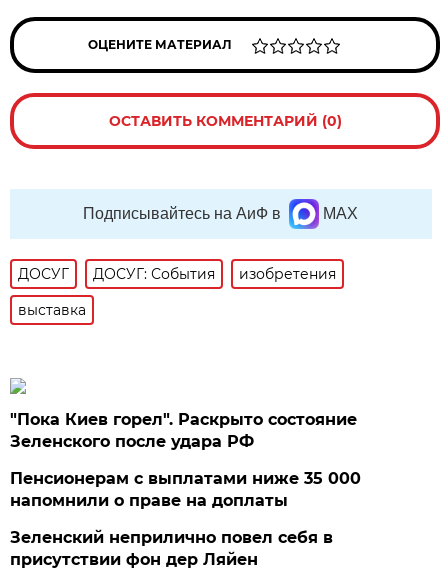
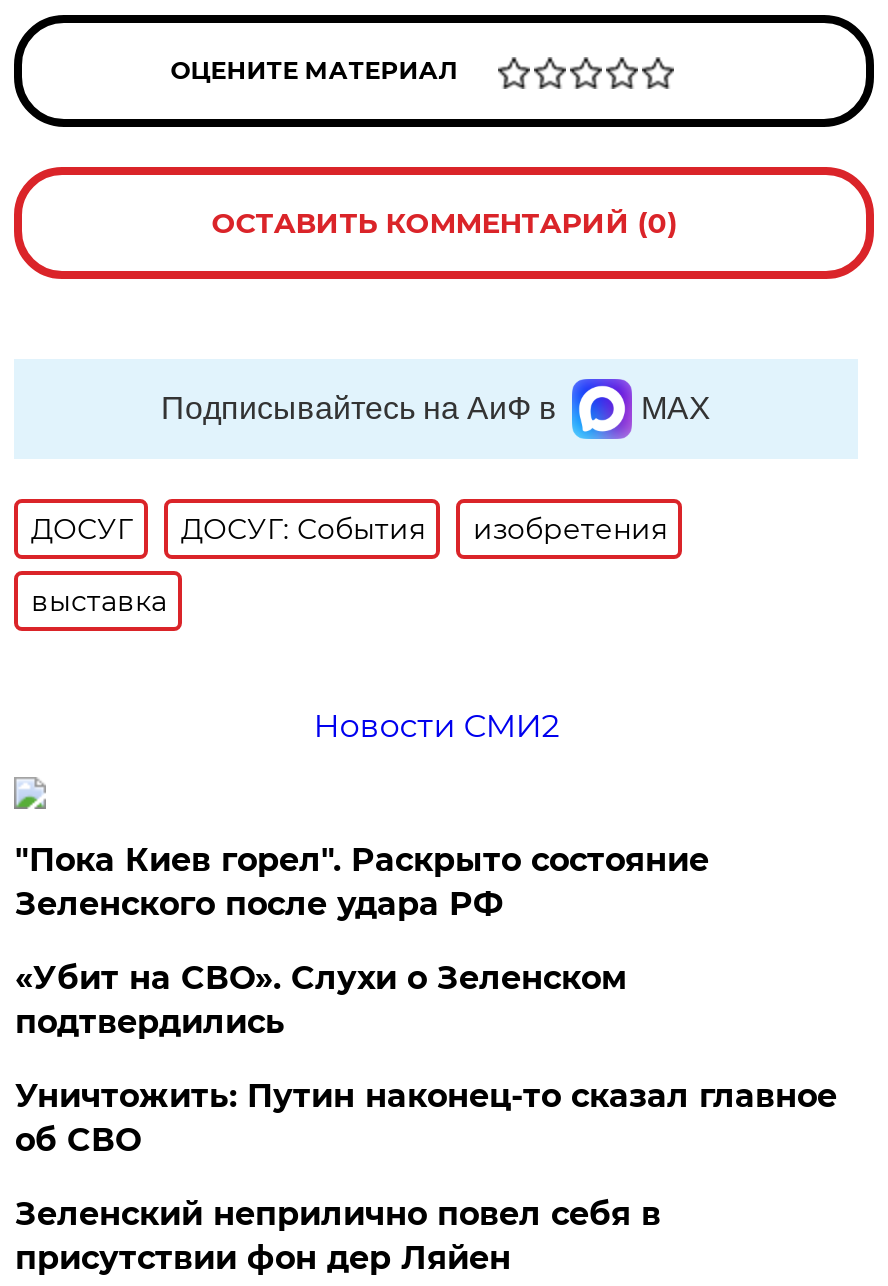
+ Новости СМИ2

- Пенсионерам с выплатами ниже 35 000
- напомнили о праве на доплаты
+ «Убит на СВО». Слухи о Зеленском
+ подтвердились
+ Уничтожить: Путин наконец-то сказал главное
+ об СВО
